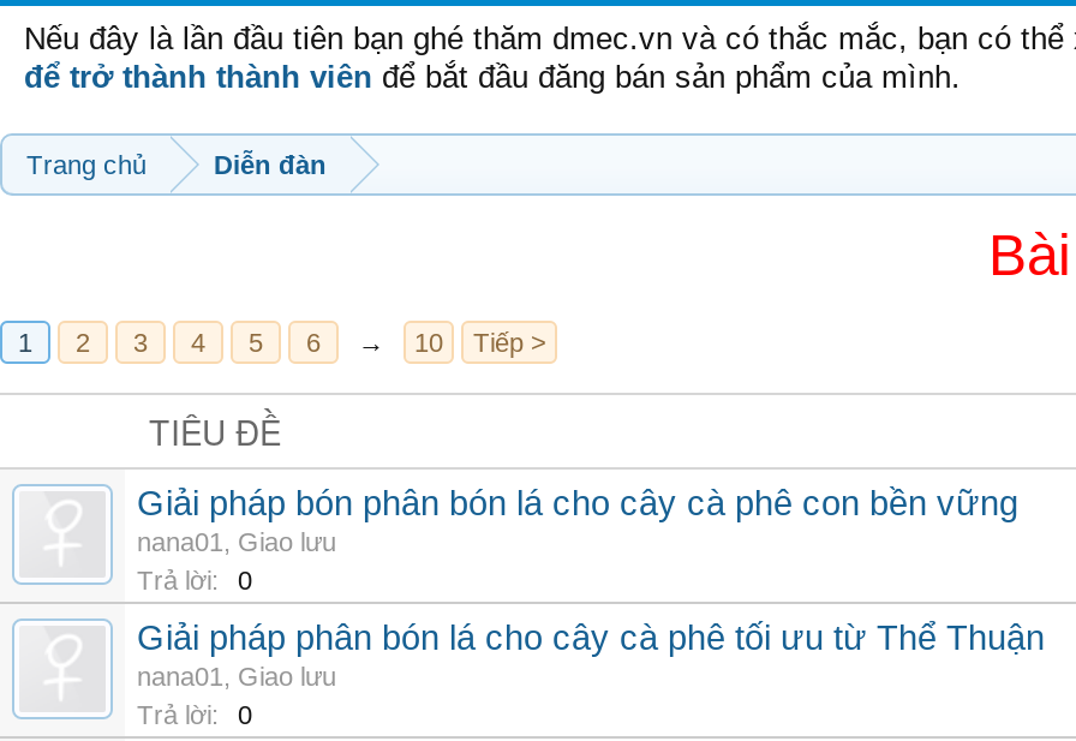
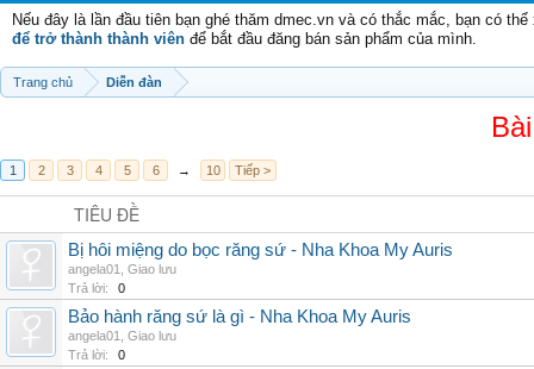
- Giải pháp bón phân bón lá cho cây cà phê con bền vững
- nana01, Giao lưu
+ Bị hôi miệng do bọc răng sứ - Nha Khoa My Auris
+ angela01, Giao lưu

- Giải pháp phân bón lá cho cây cà phê tối ưu từ Thể Thuận
- nana01, Giao lưu
+ Bảo hành răng sứ là gì - Nha Khoa My Auris
+ angela01, Giao lưu
